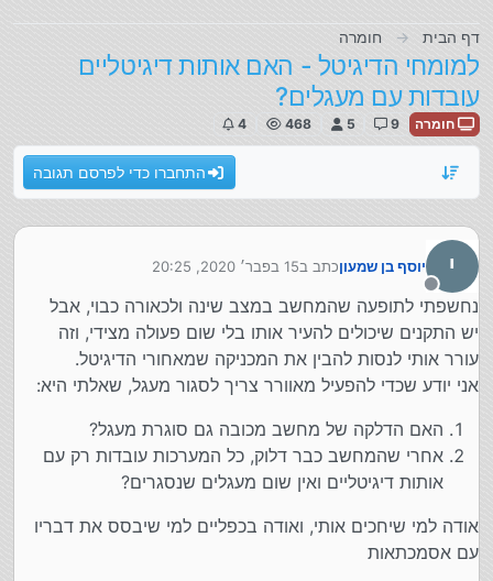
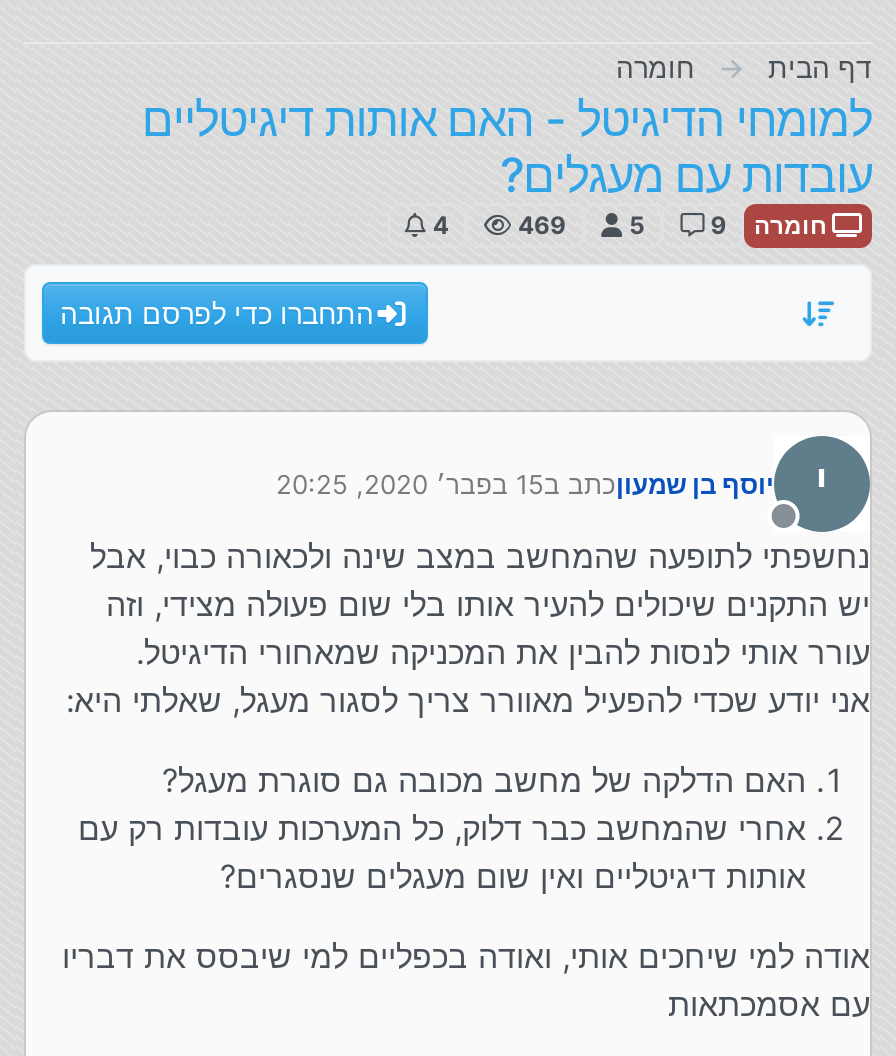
- 468
+ 469
